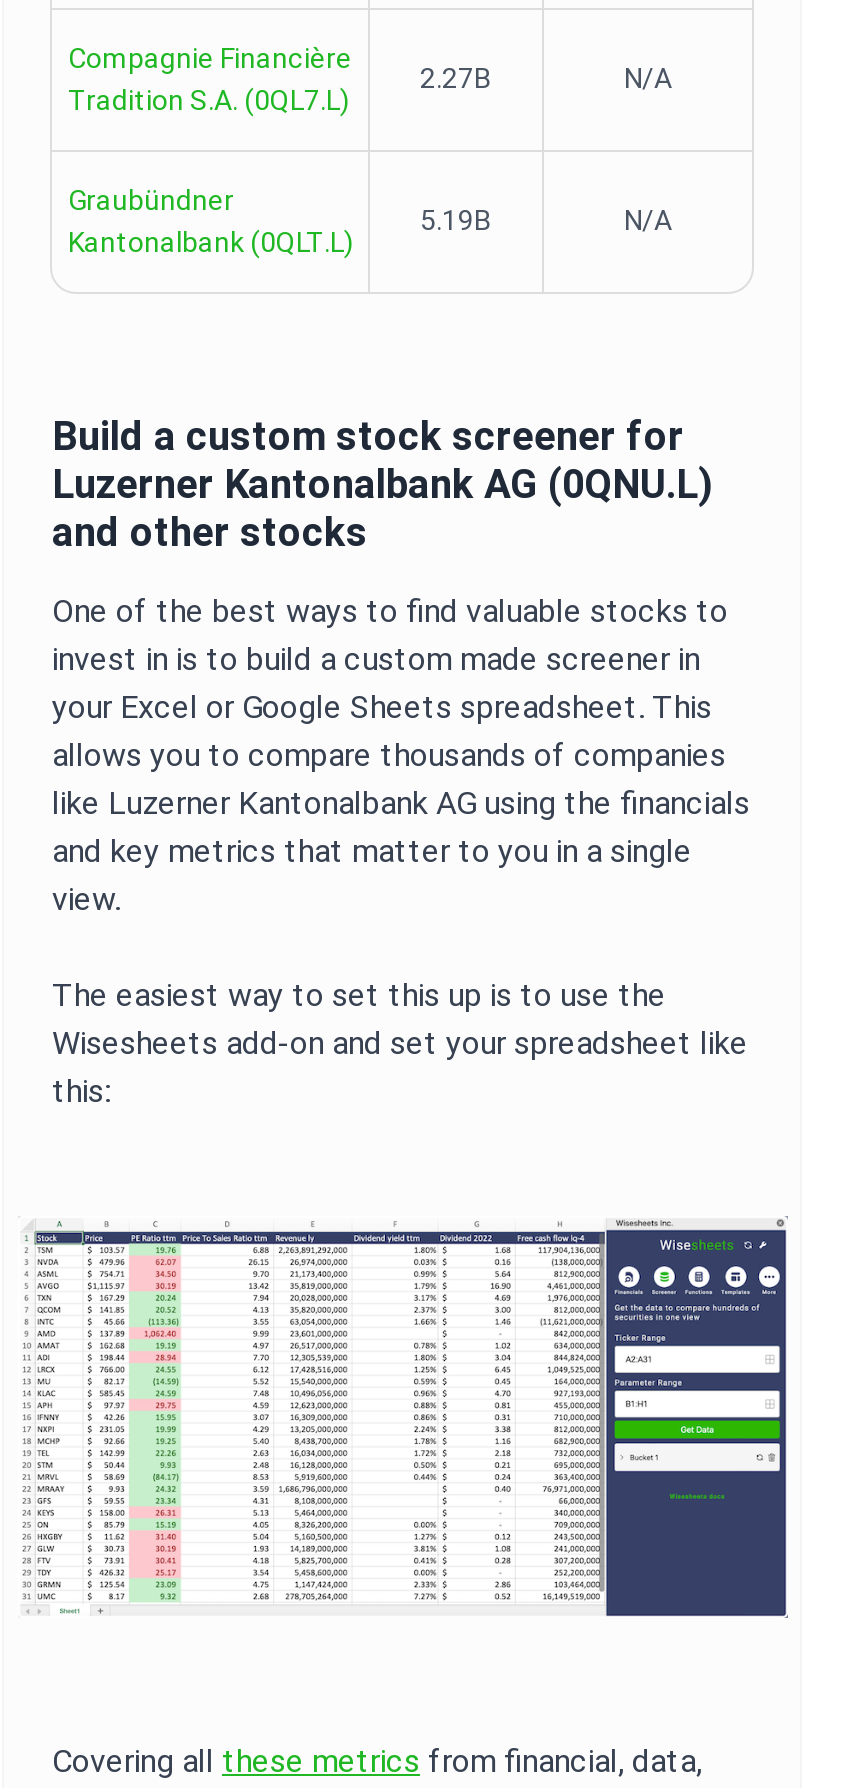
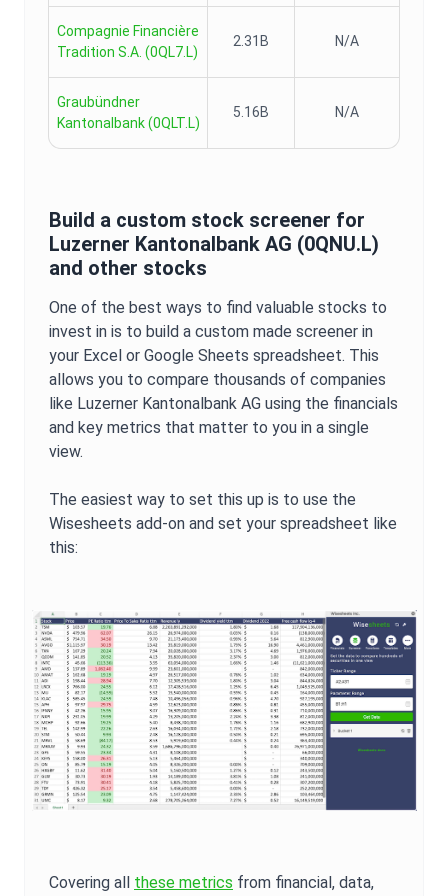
- 2.27B
+ 2.31B

- 5.19B
+ 5.16B
